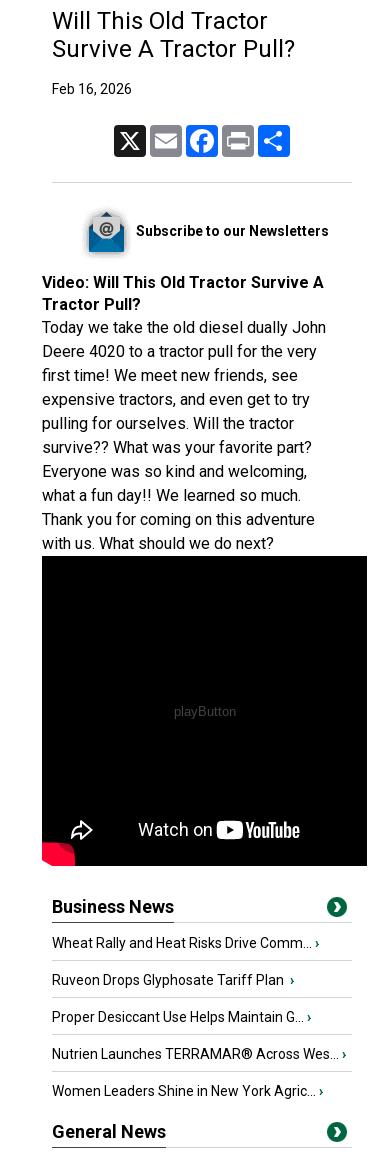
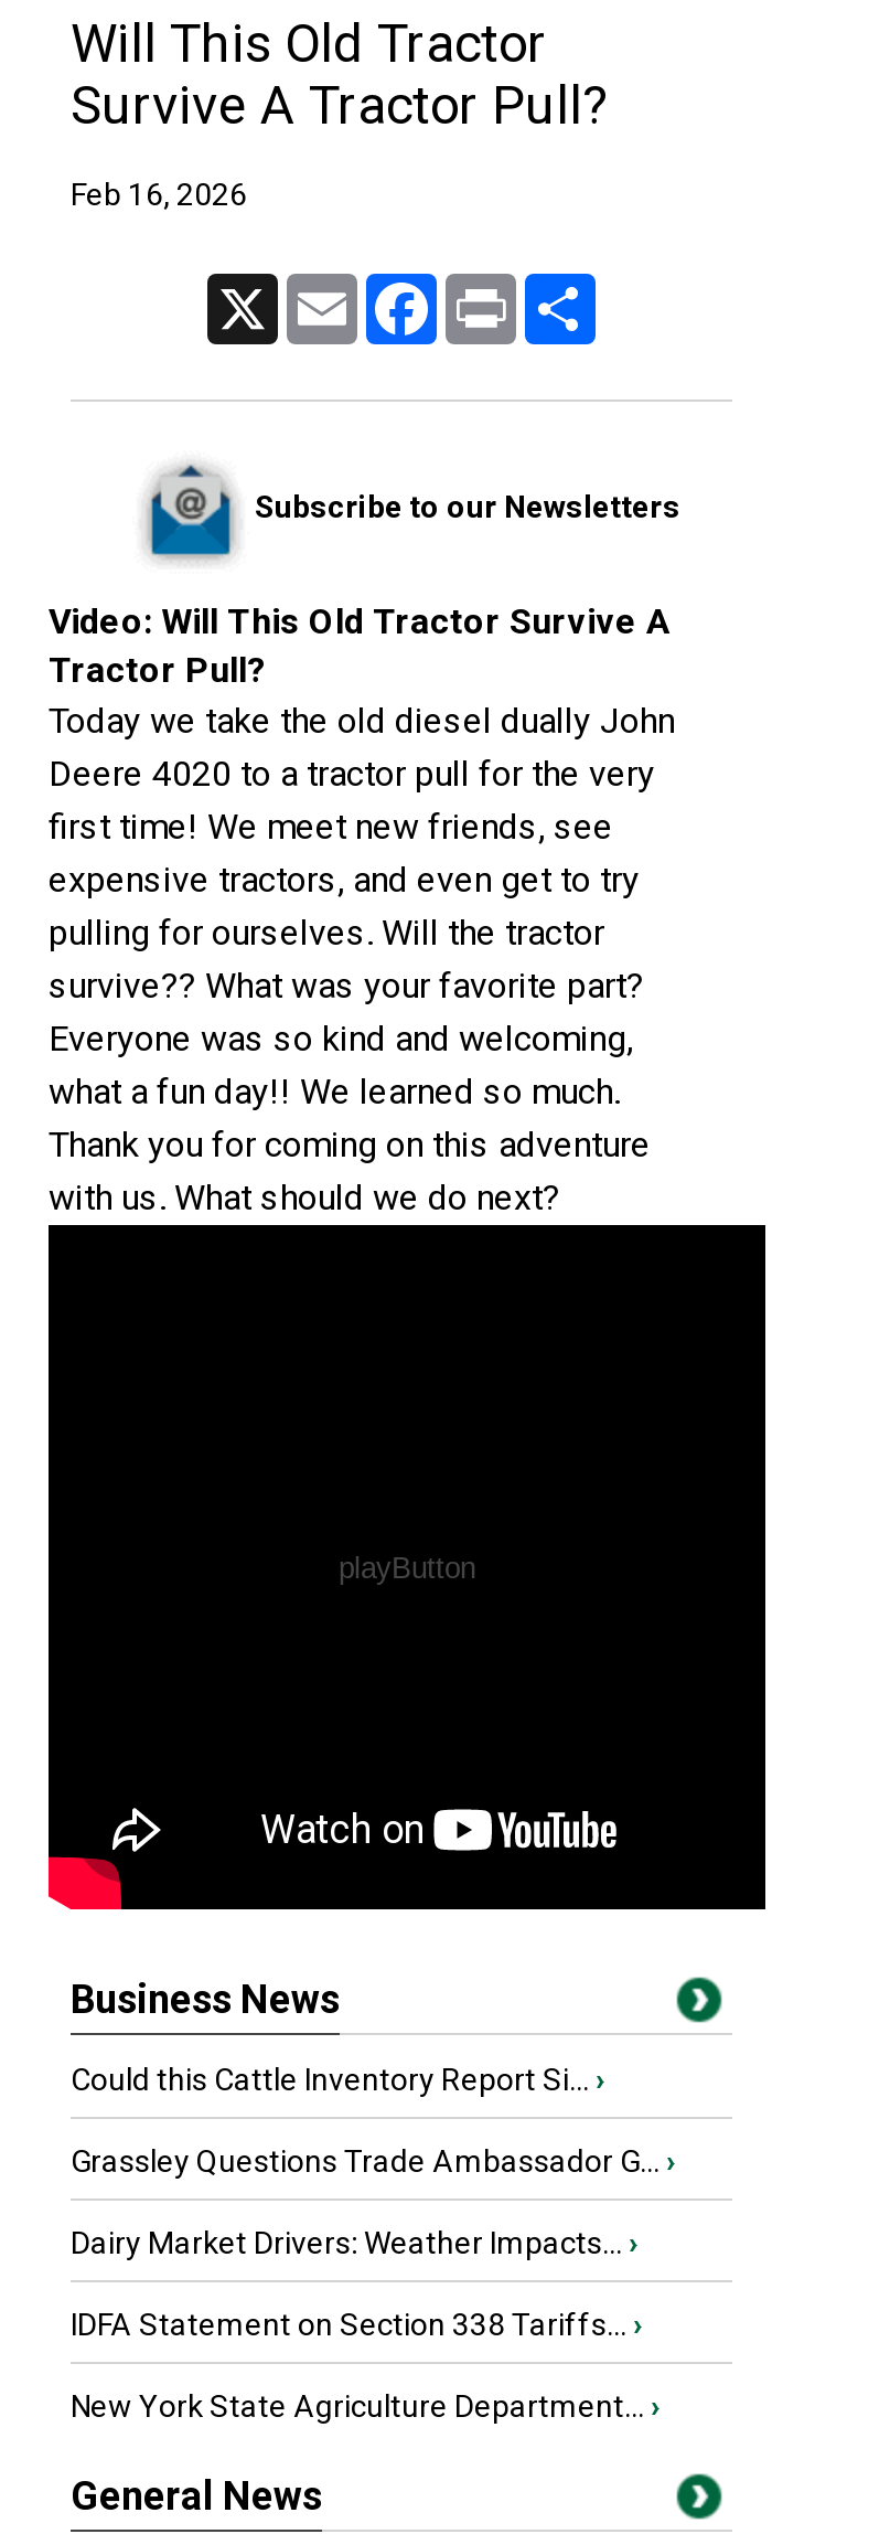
- Wheat Rally and Heat Risks Drive Comm... ›
+ Could this Cattle Inventory Report Si... ›

- Ruveon Drops Glyphosate Tariff Plan ›
+ Grassley Questions Trade Ambassador G... ›

- Proper Desiccant Use Helps Maintain G... ›
+ Dairy Market Drivers: Weather Impacts... ›

- Nutrien Launches TERRAMAR® Across Wes... ›
+ IDFA Statement on Section 338 Tariffs... ›

- Women Leaders Shine in New York Agric... ›
+ New York State Agriculture Department... ›
